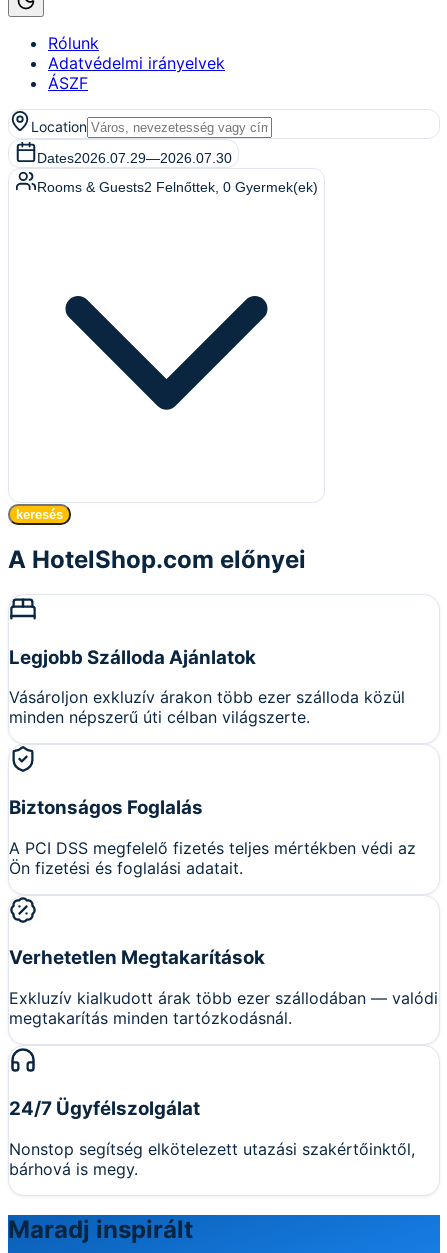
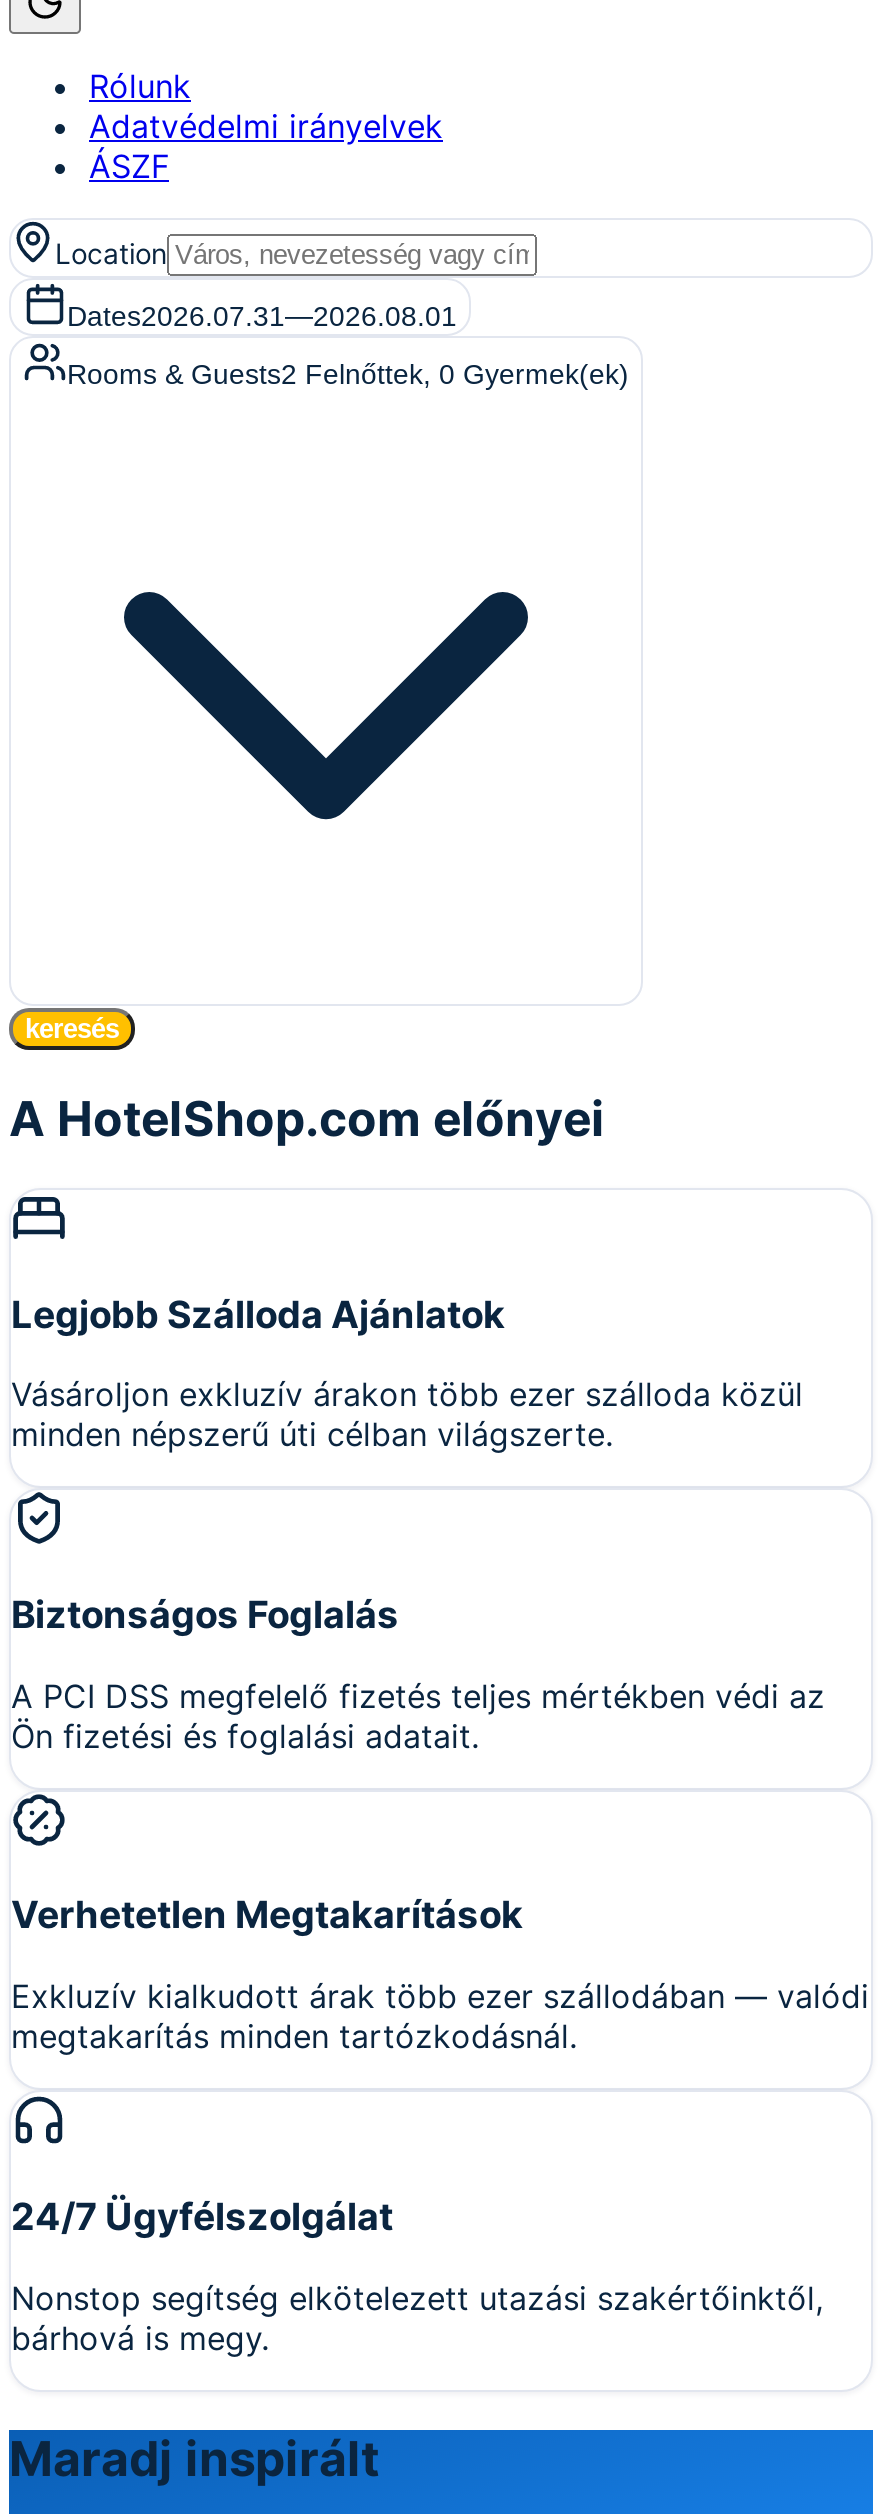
- Dates2026.07.29—2026.07.30
+ Dates2026.07.31—2026.08.01
